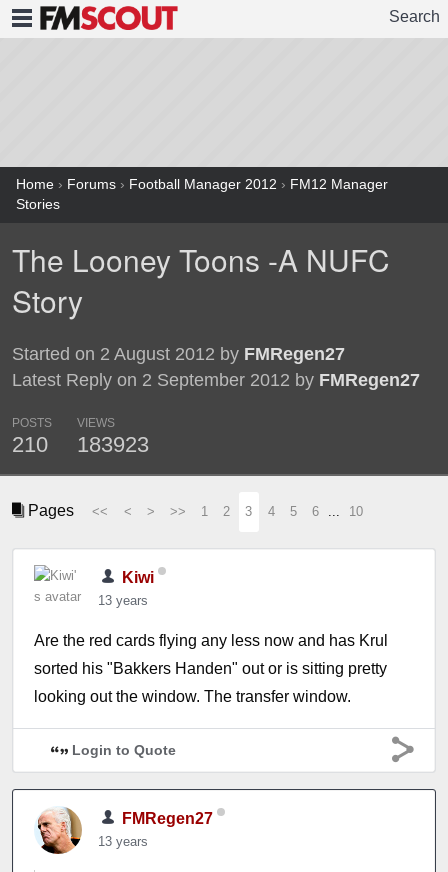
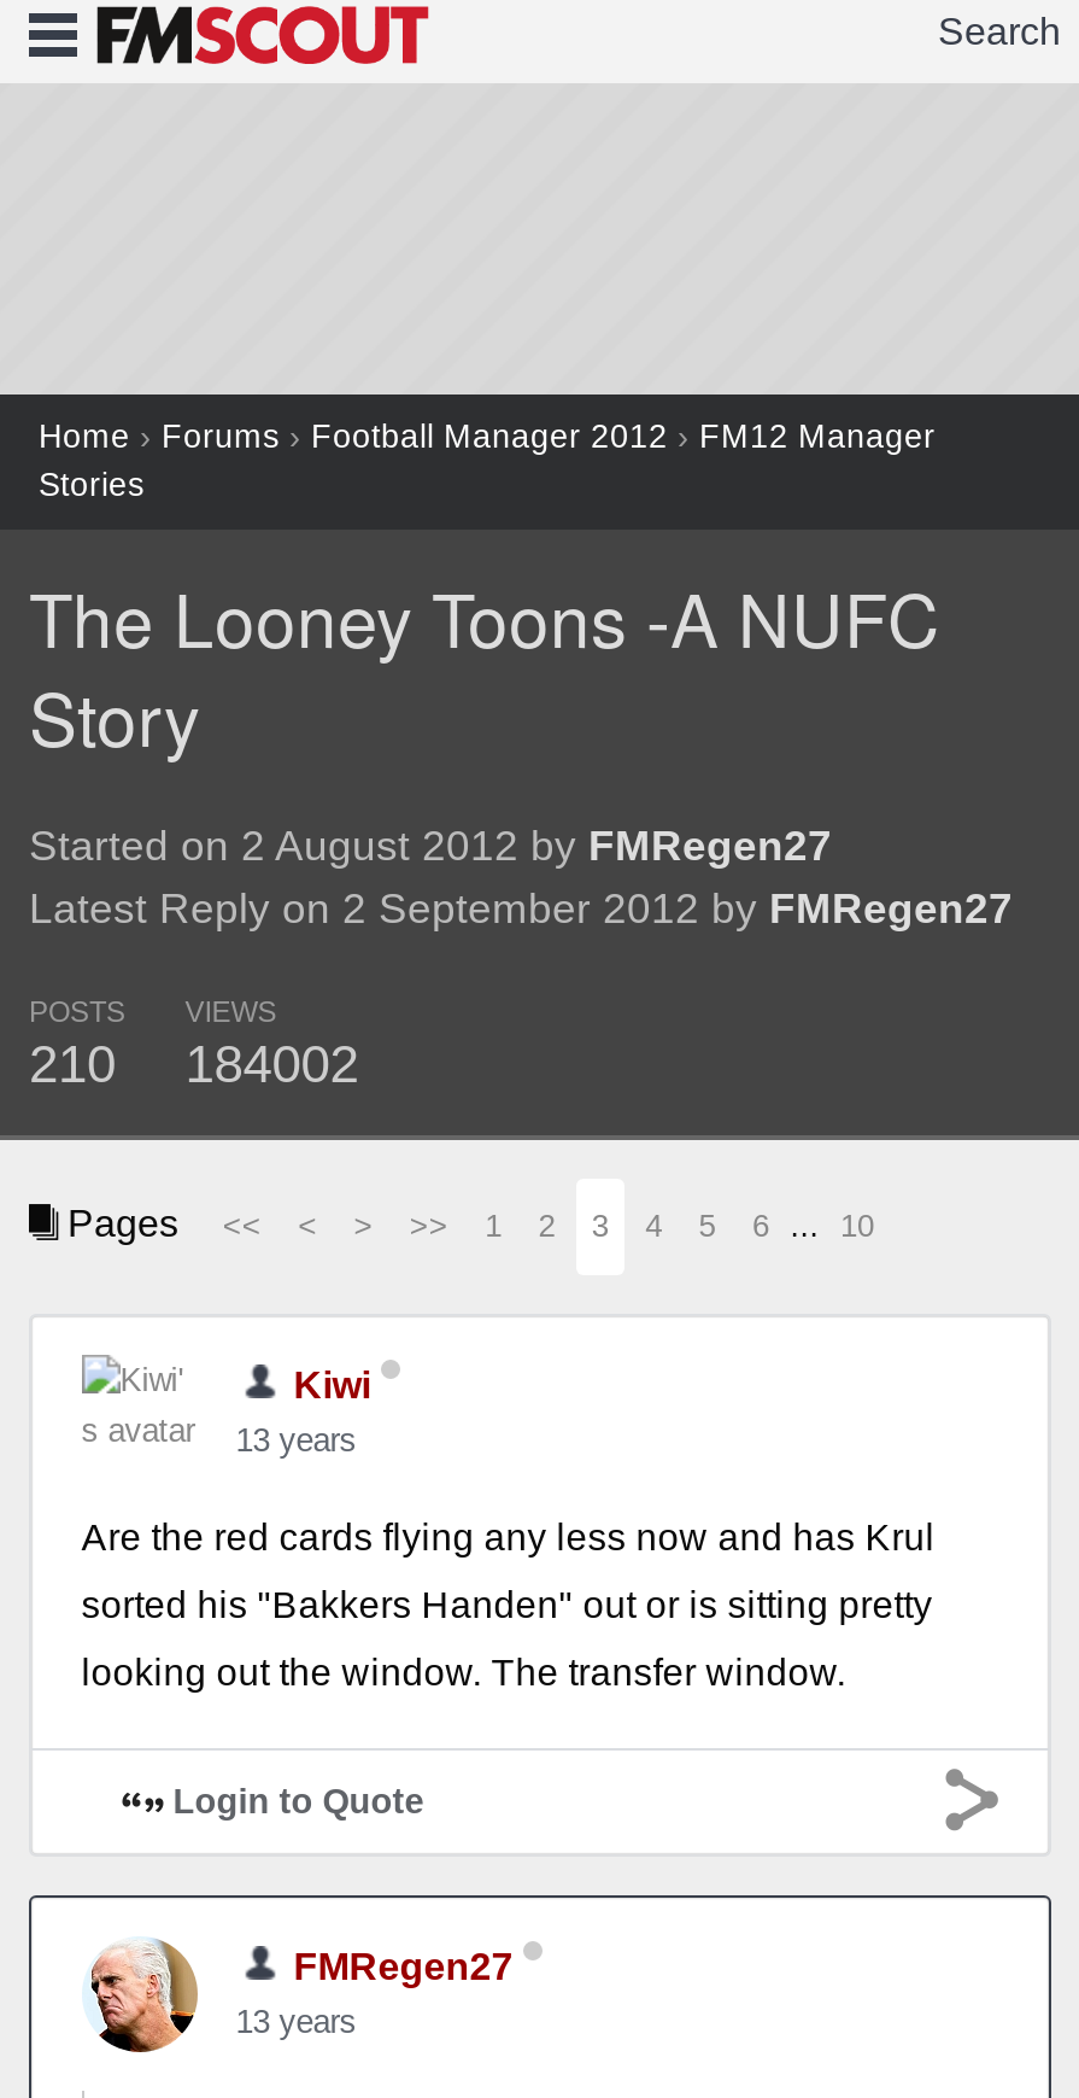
- 210 183923
+ 210 184002
